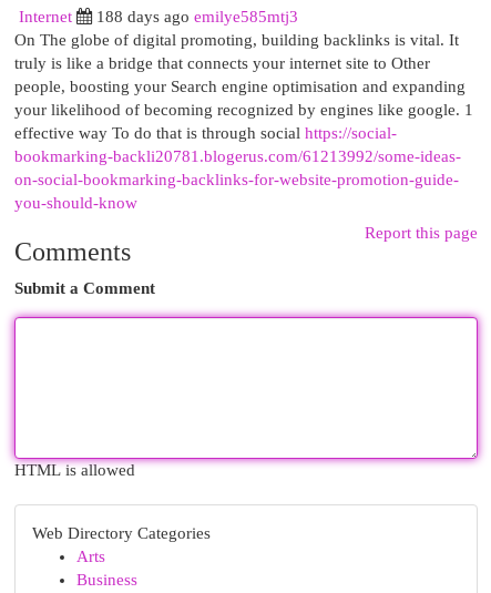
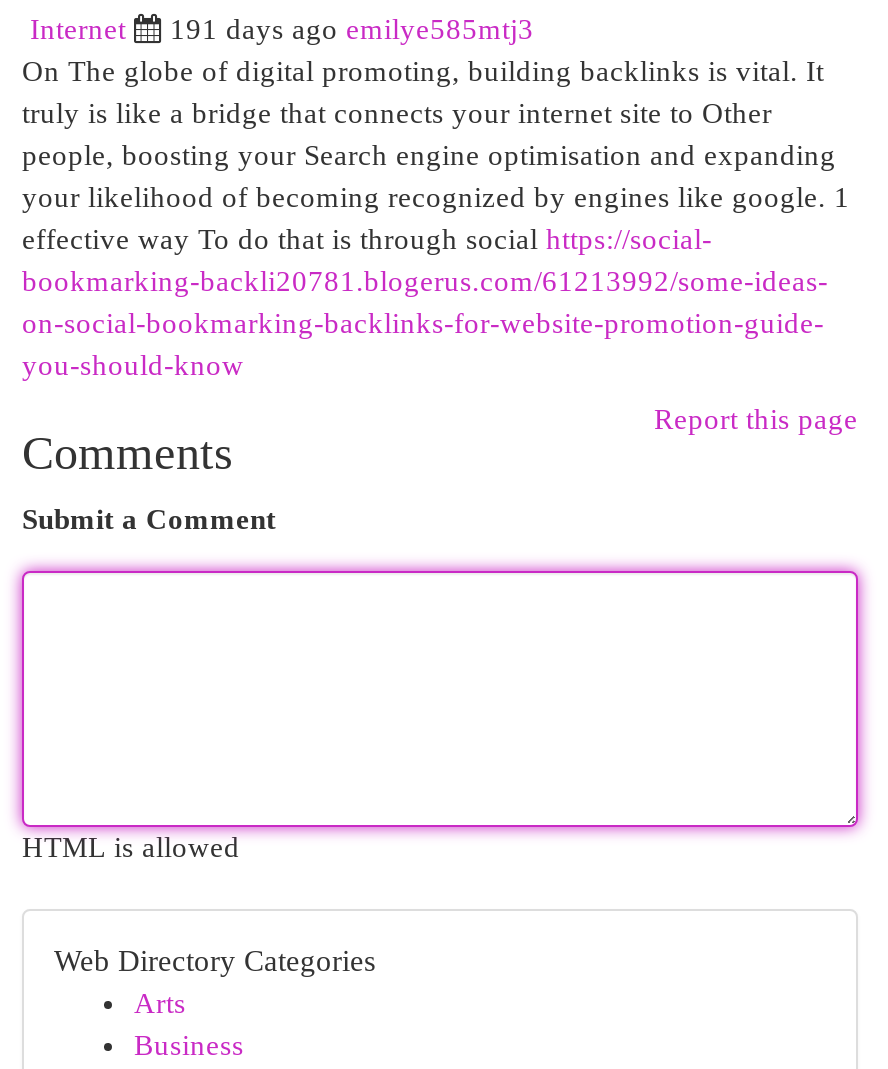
- 188 days ago emilye585mtj3
+ 191 days ago emilye585mtj3
